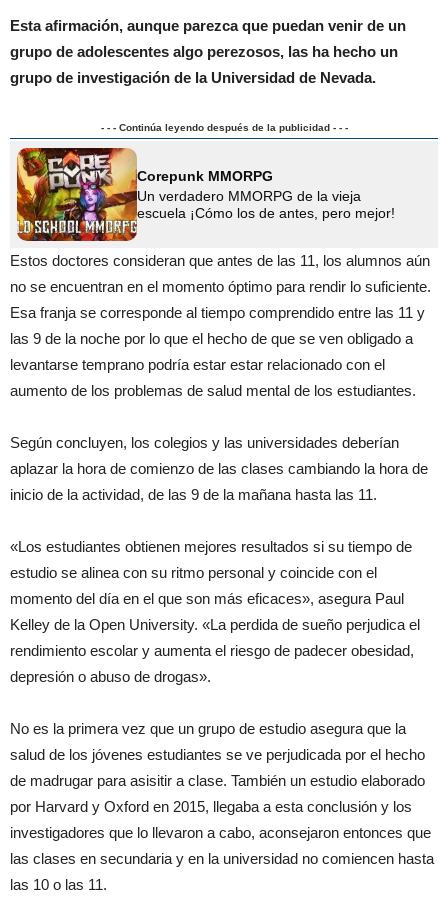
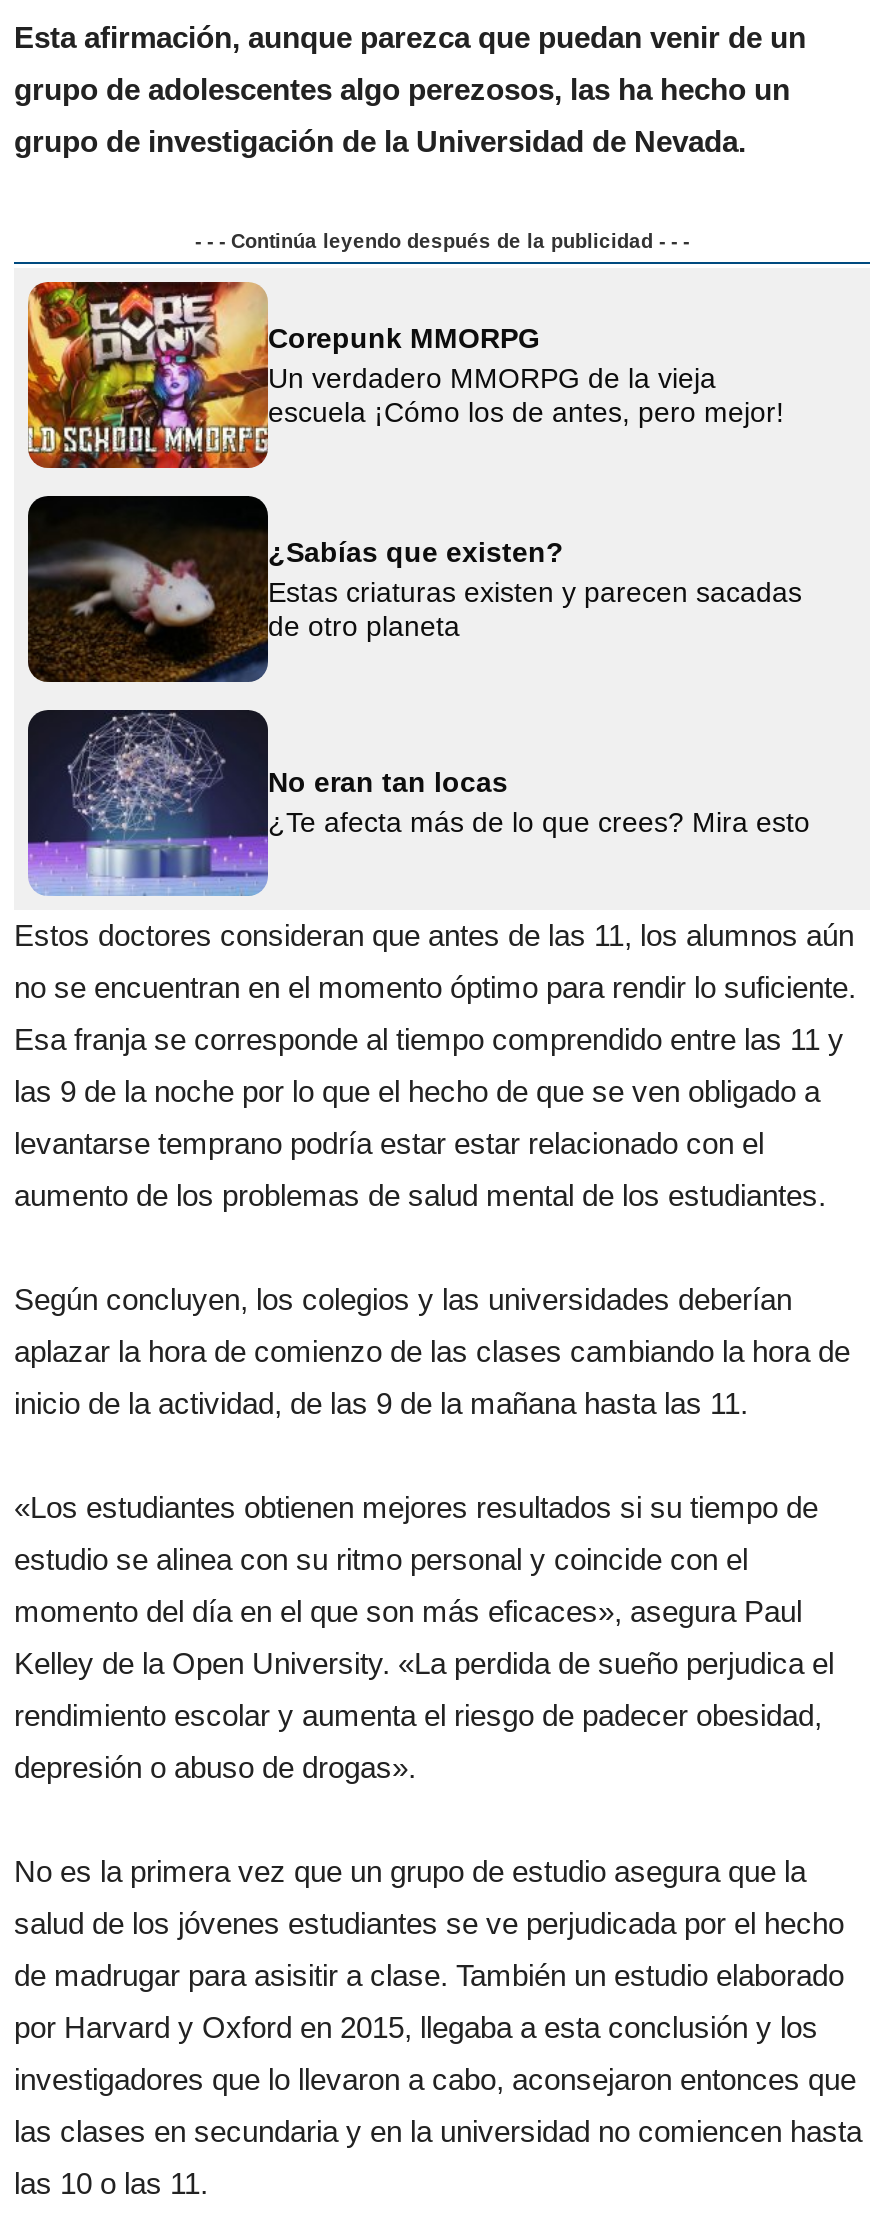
+ [image]
+ ¿Sabías que existen?
+ Estas criaturas existen y parecen sacadas
+ de otro planeta

+ [image]
+ No eran tan locas
+ ¿Te afecta más de lo que crees? Mira esto
